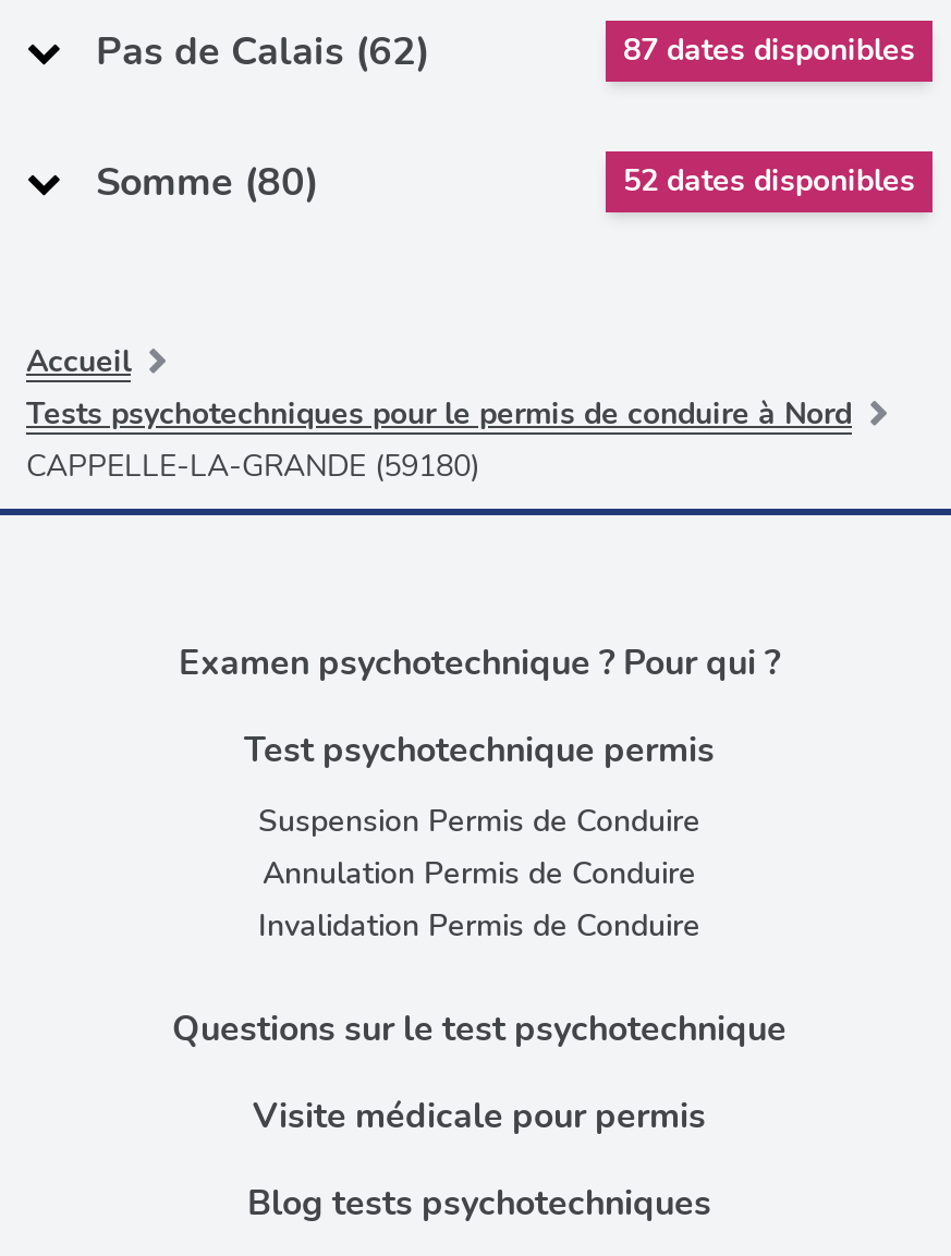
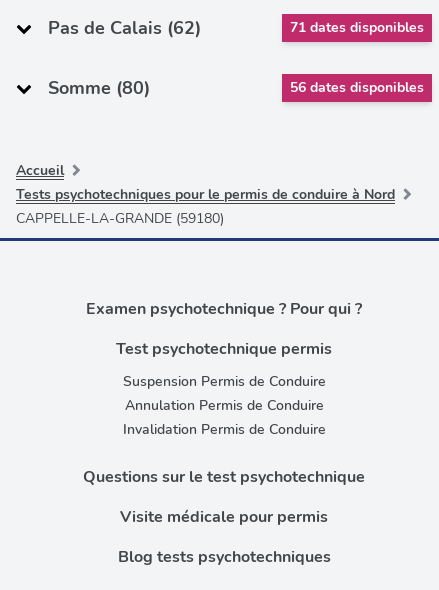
- 87 dates disponibles
+ 71 dates disponibles

- 52 dates disponibles
+ 56 dates disponibles
